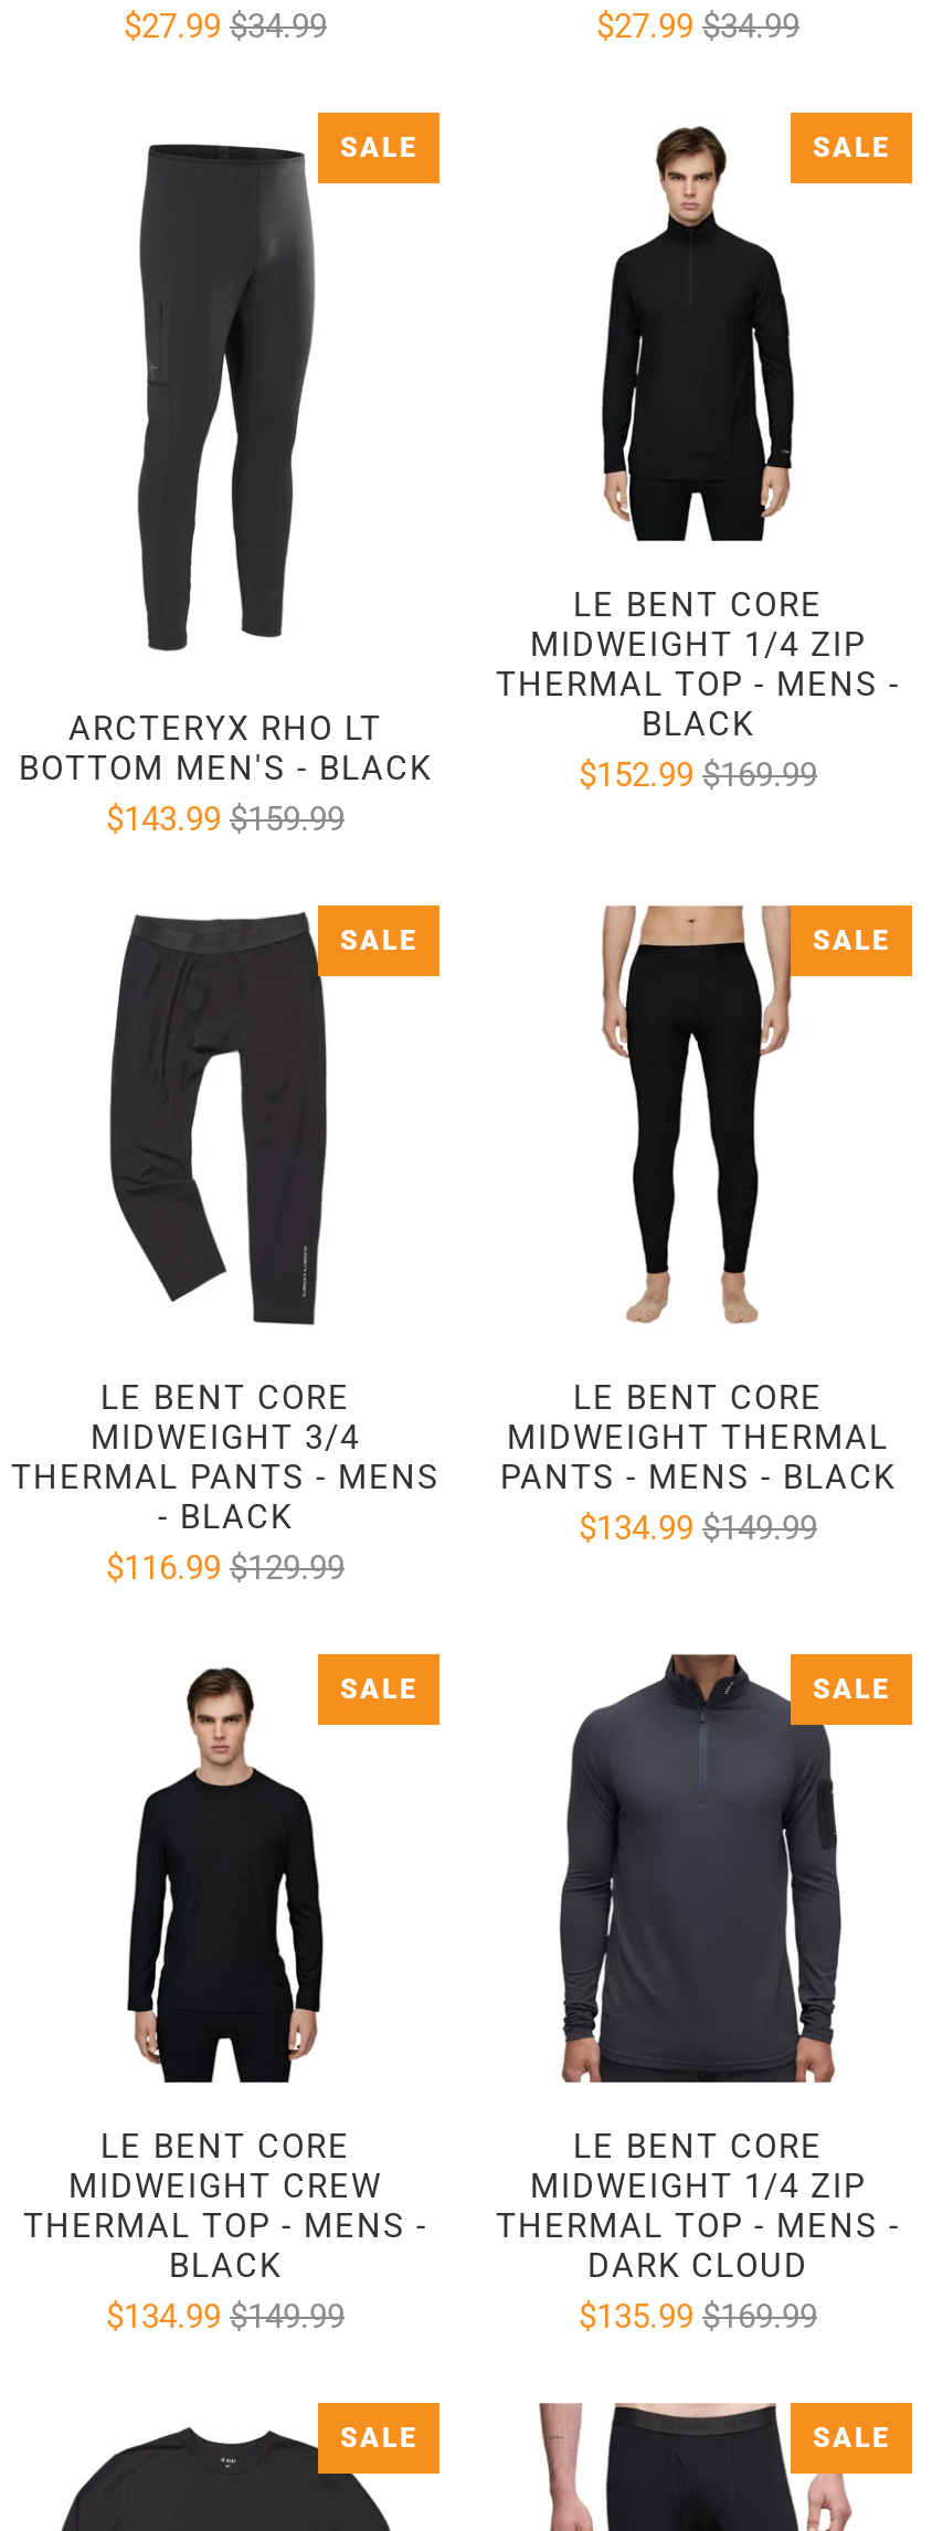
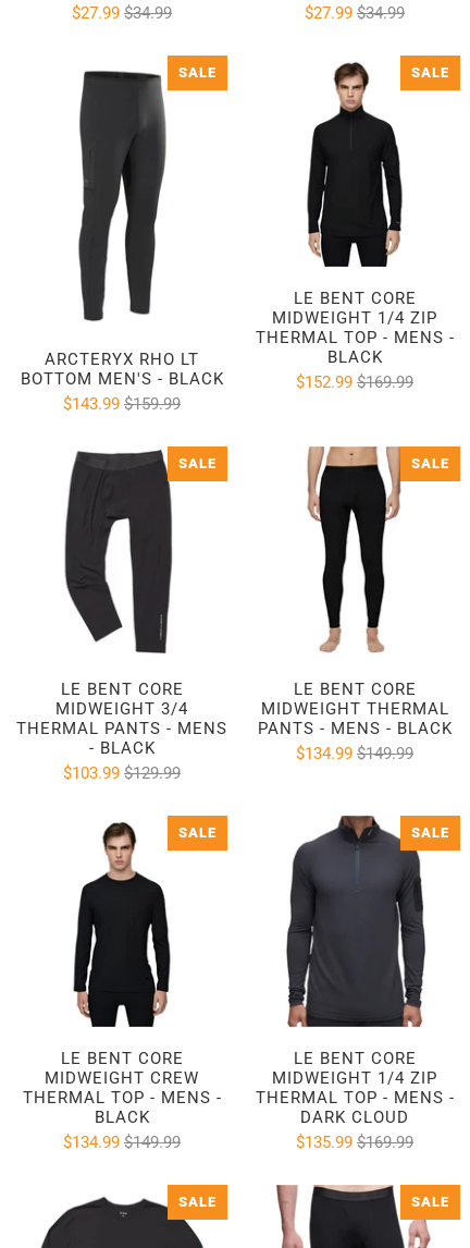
- $116.99 $129.99
+ $103.99 $129.99
